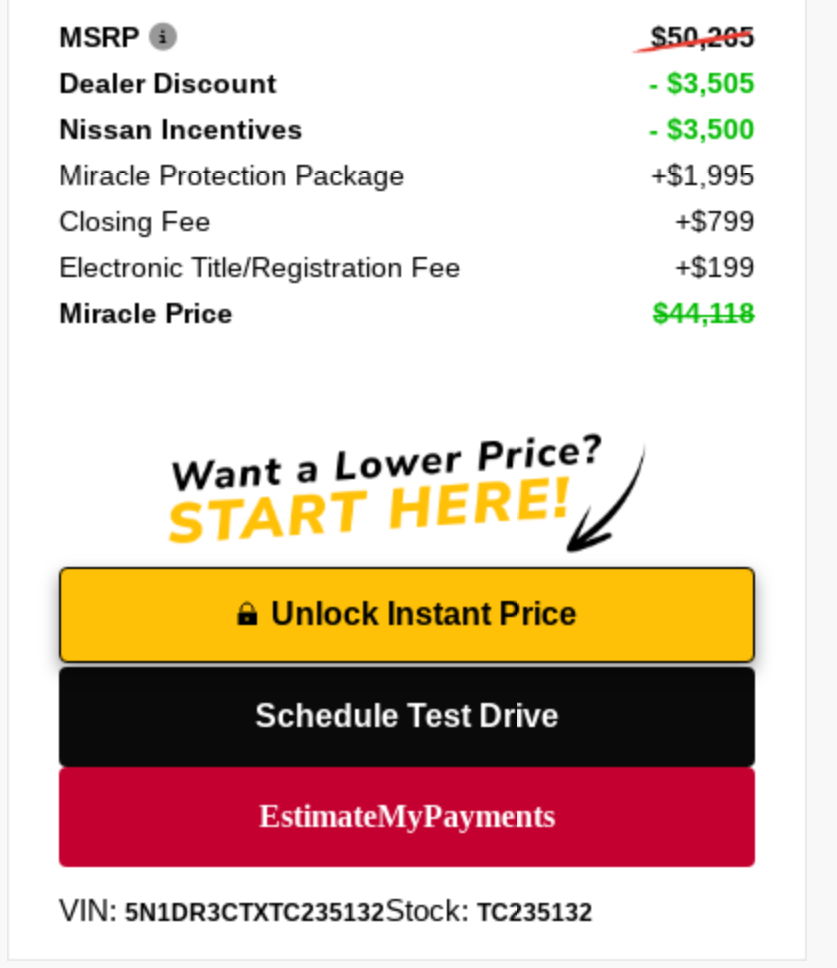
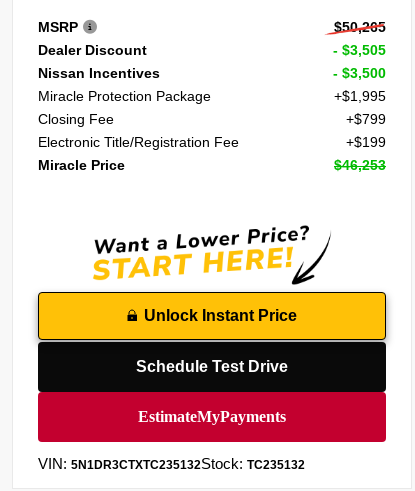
- $44,118
+ $46,253
